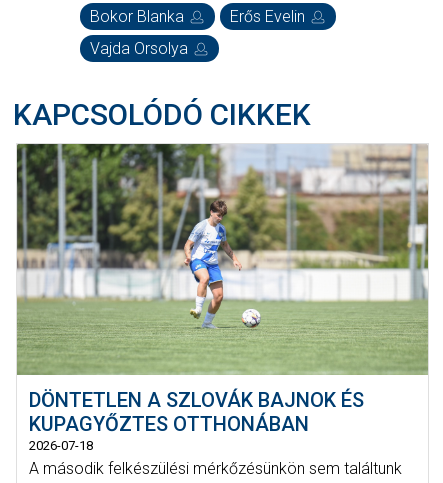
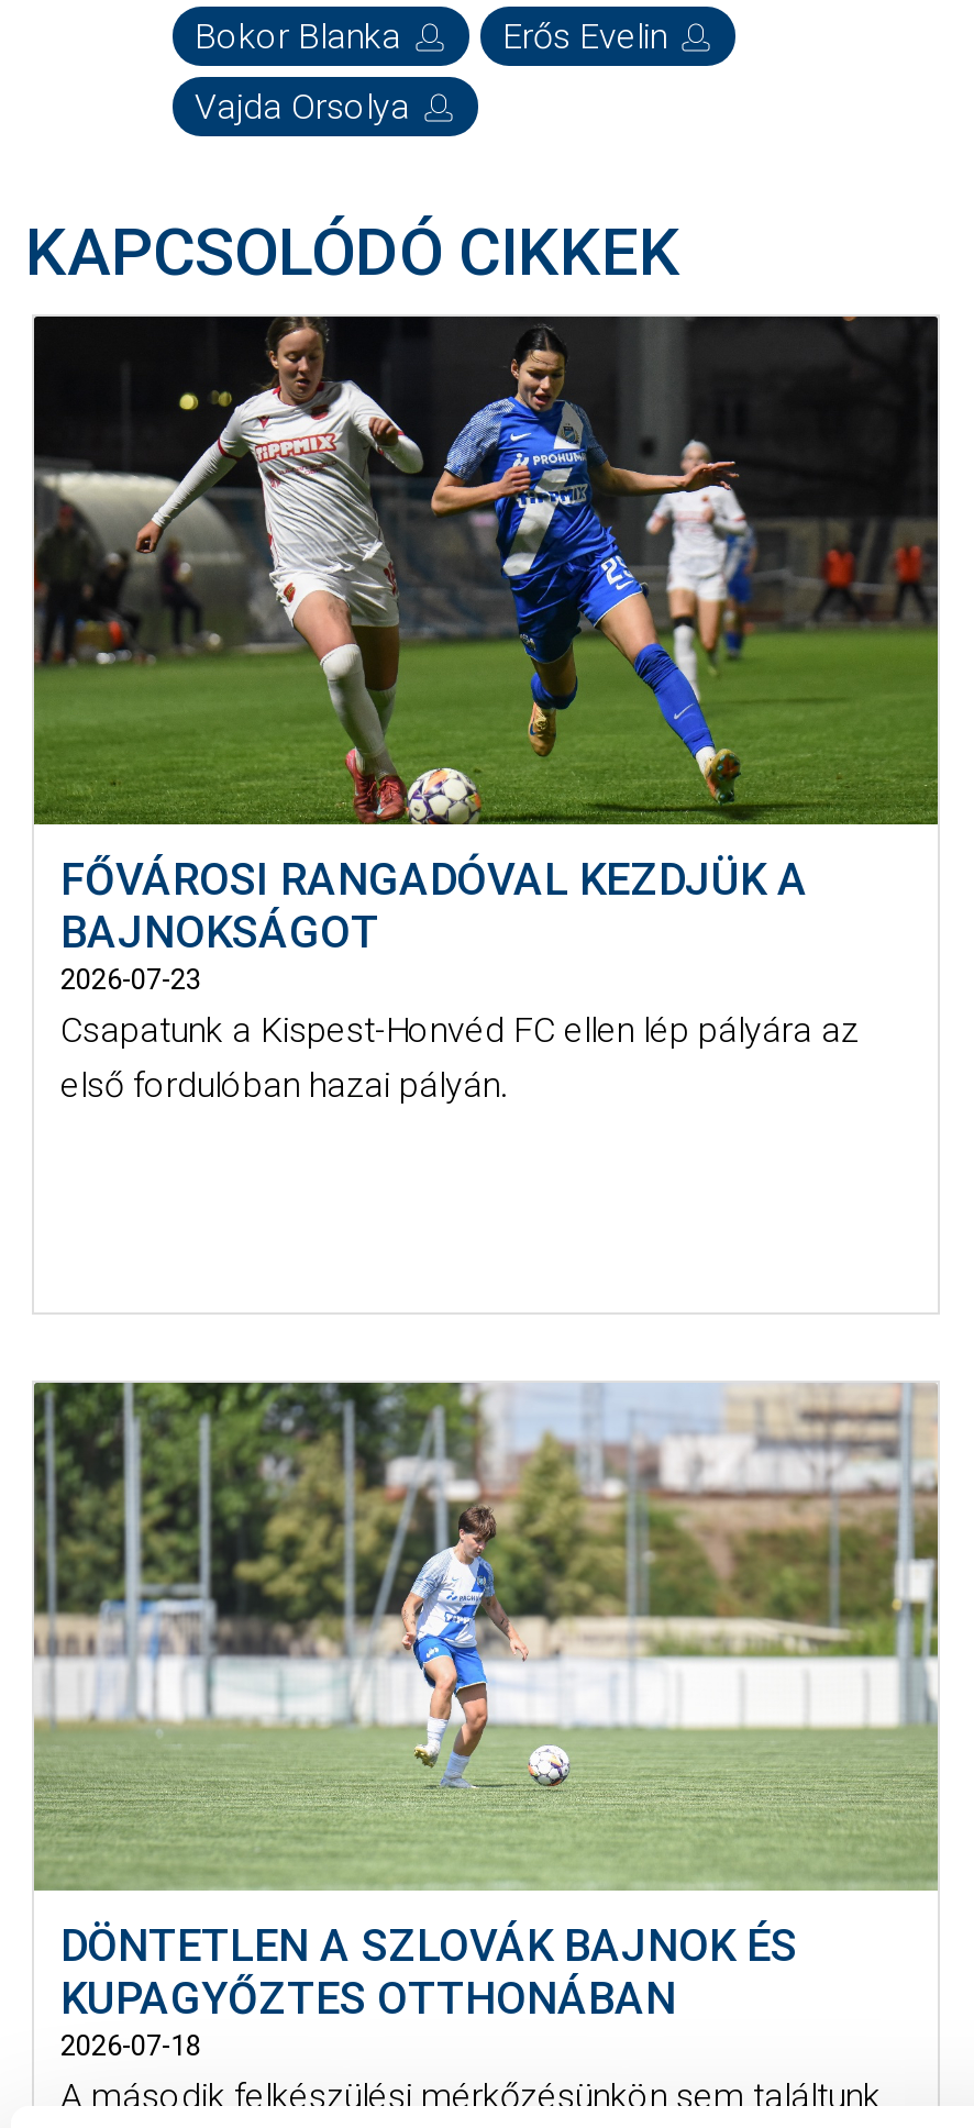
+ [image]
+ FŐVÁROSI RANGADÓVAL KEZDJÜK A
+ BAJNOKSÁGOT
+ 2026-07-23
+ Csapatunk a Kispest-Honvéd FC ellen lép pályára az
+ első fordulóban hazai pályán.
